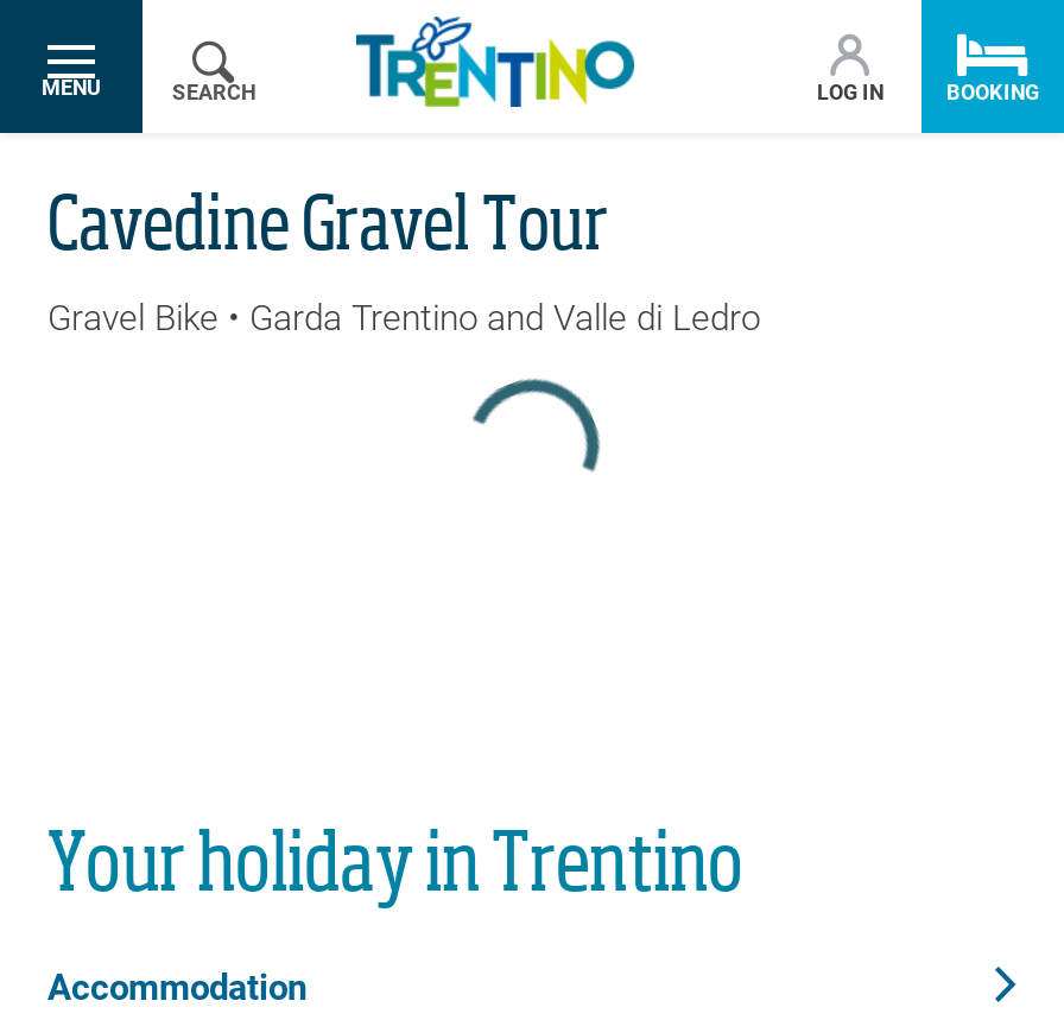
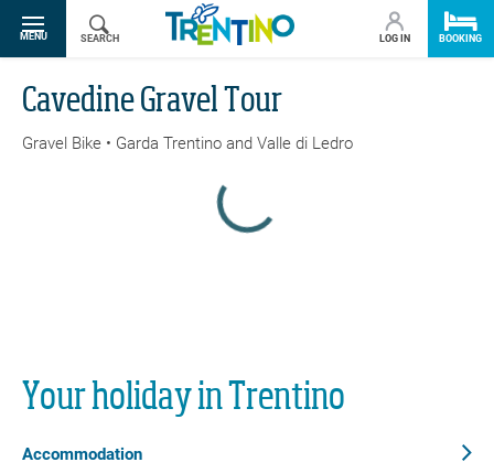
- [image]
+ [image]
